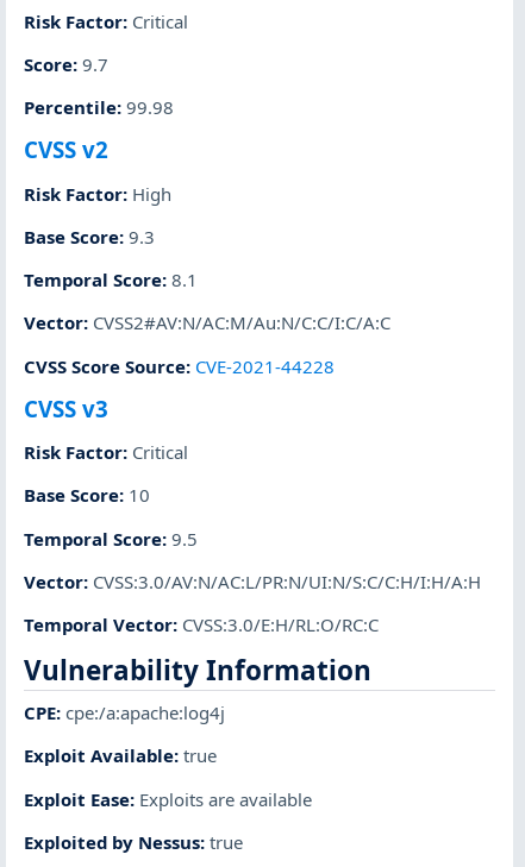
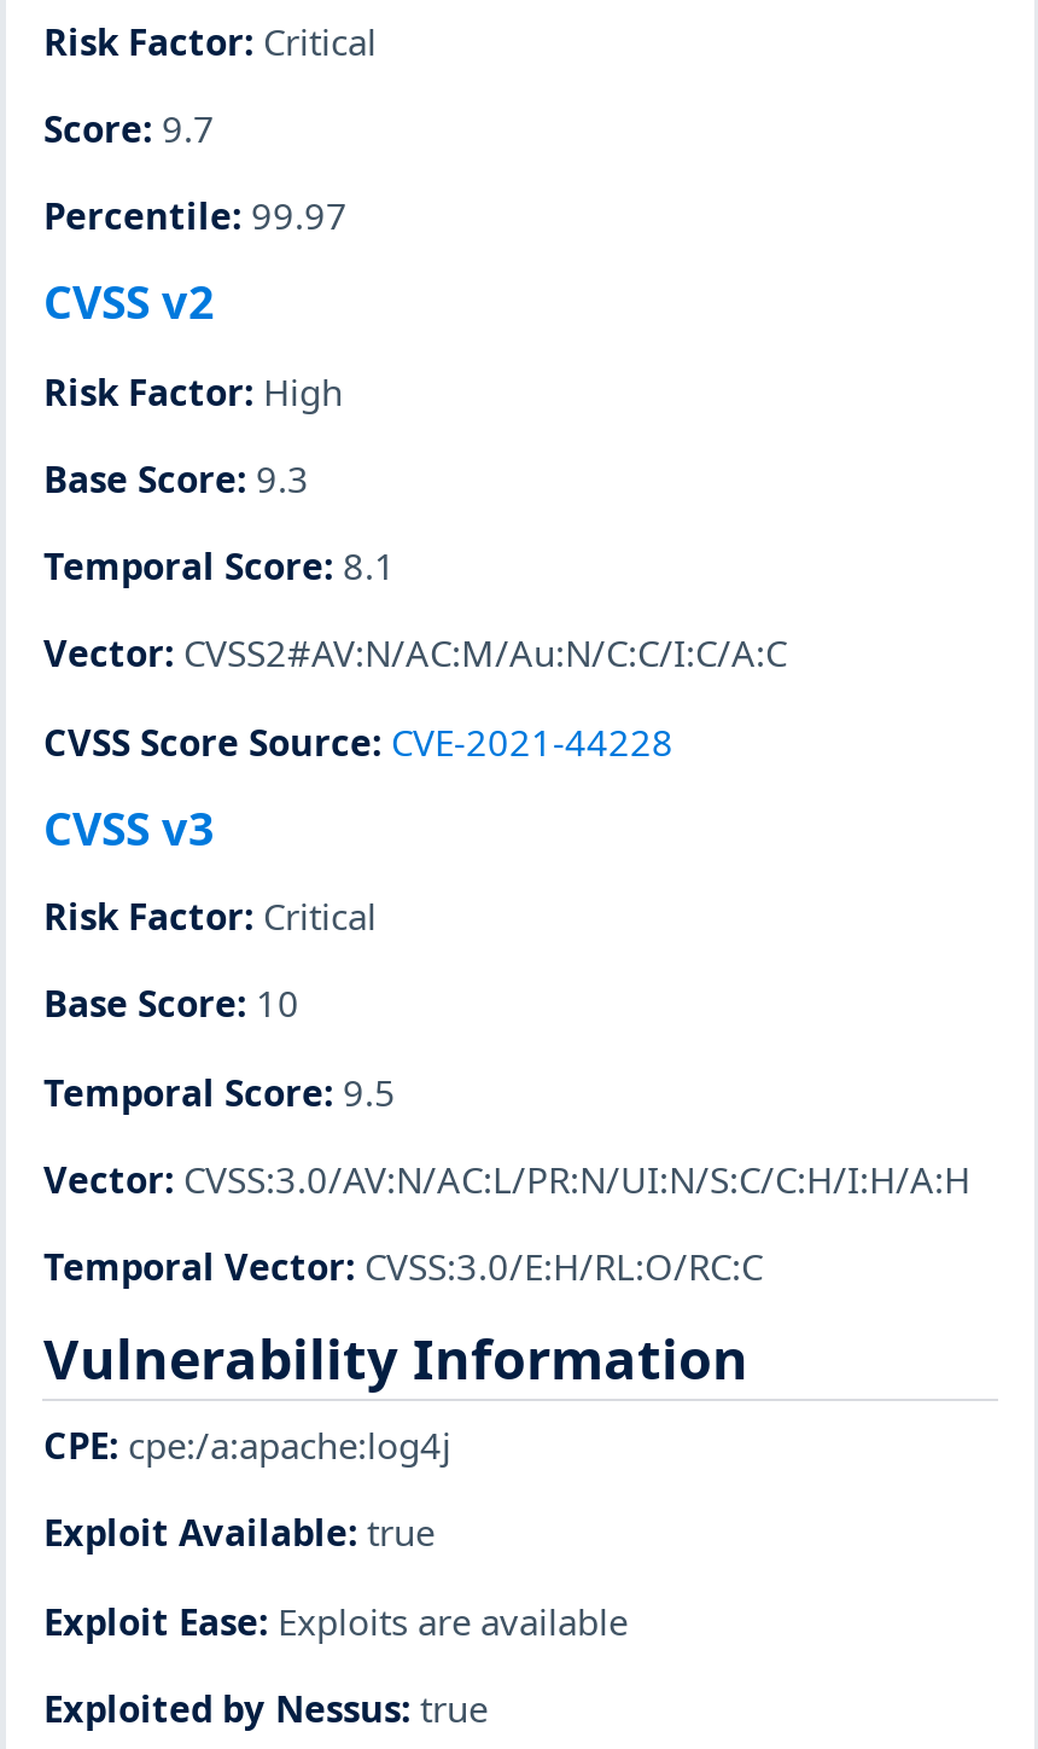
- Percentile: 99.98
+ Percentile: 99.97
